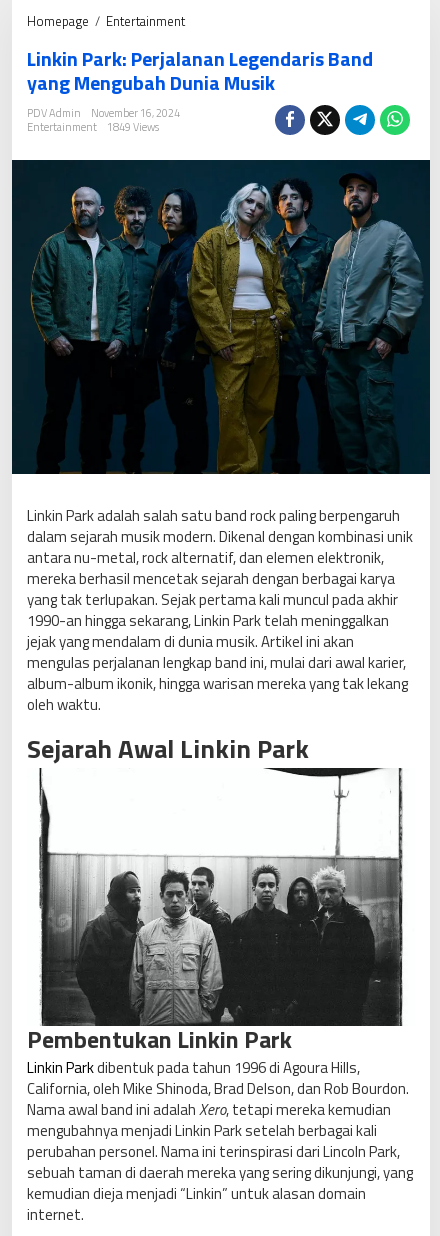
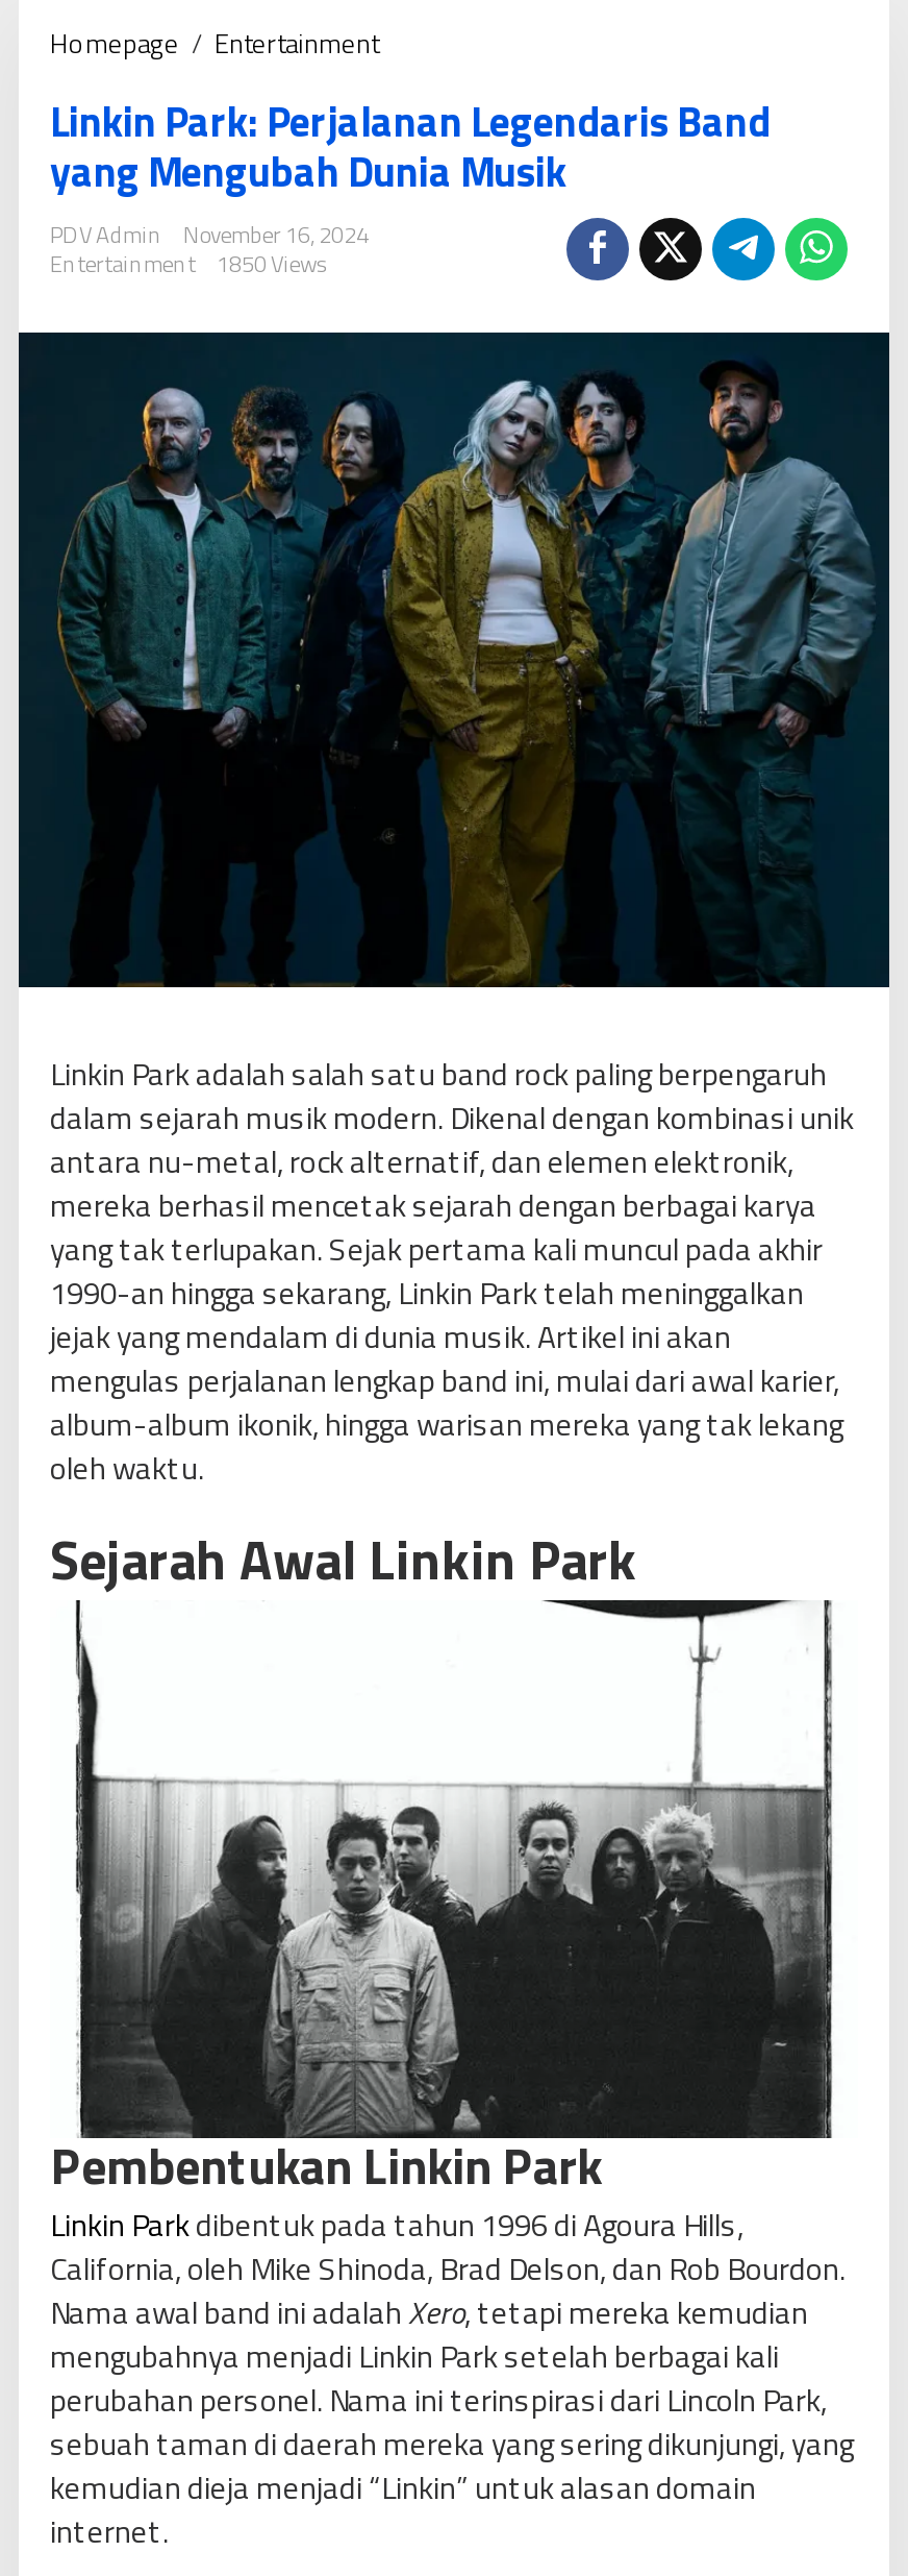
- 1849 Views
+ 1850 Views
